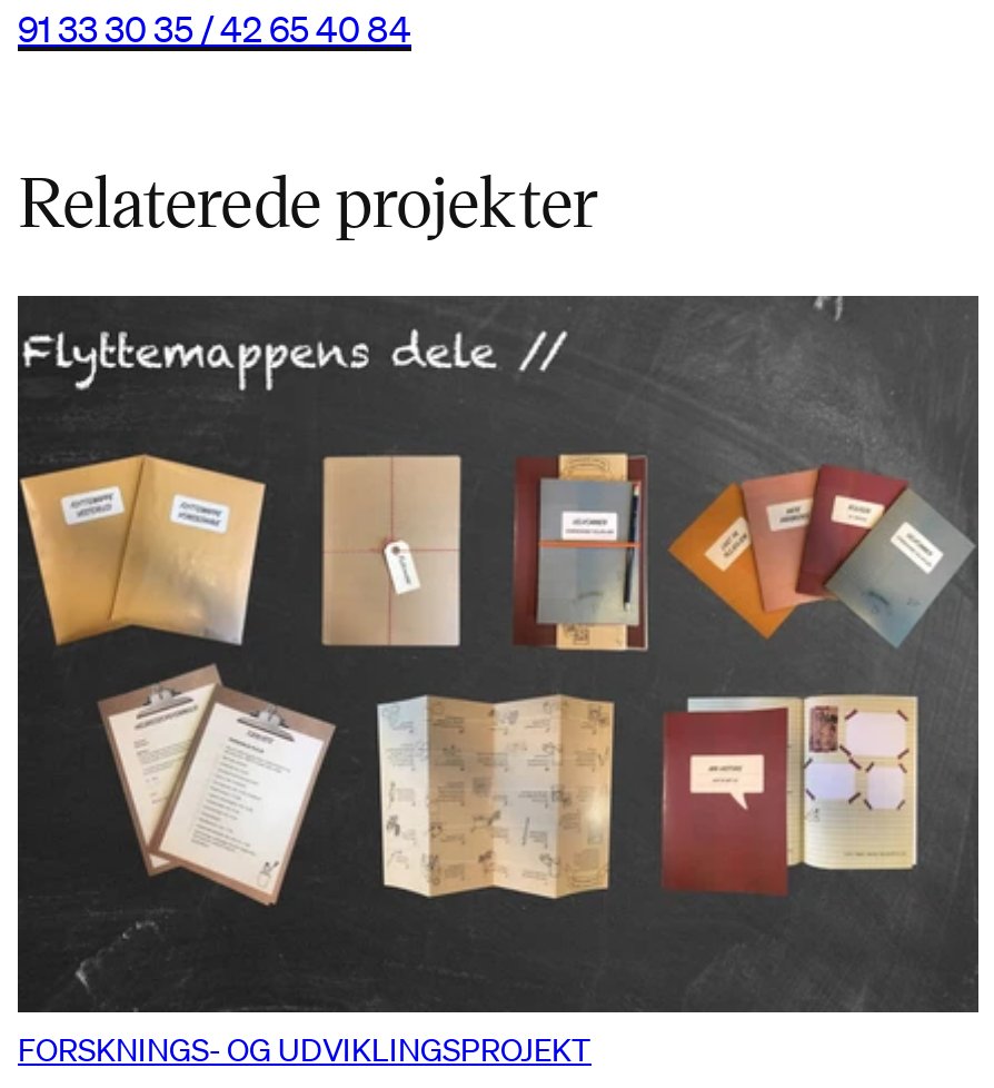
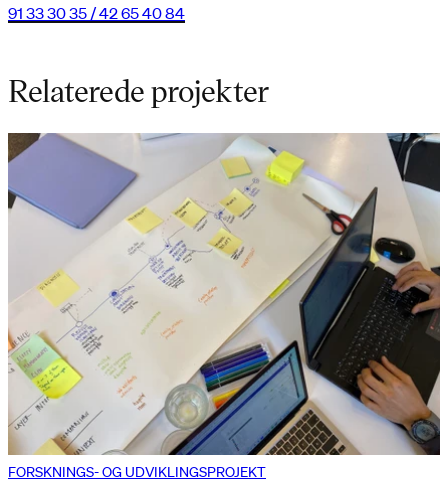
- [image]
+ [image]
